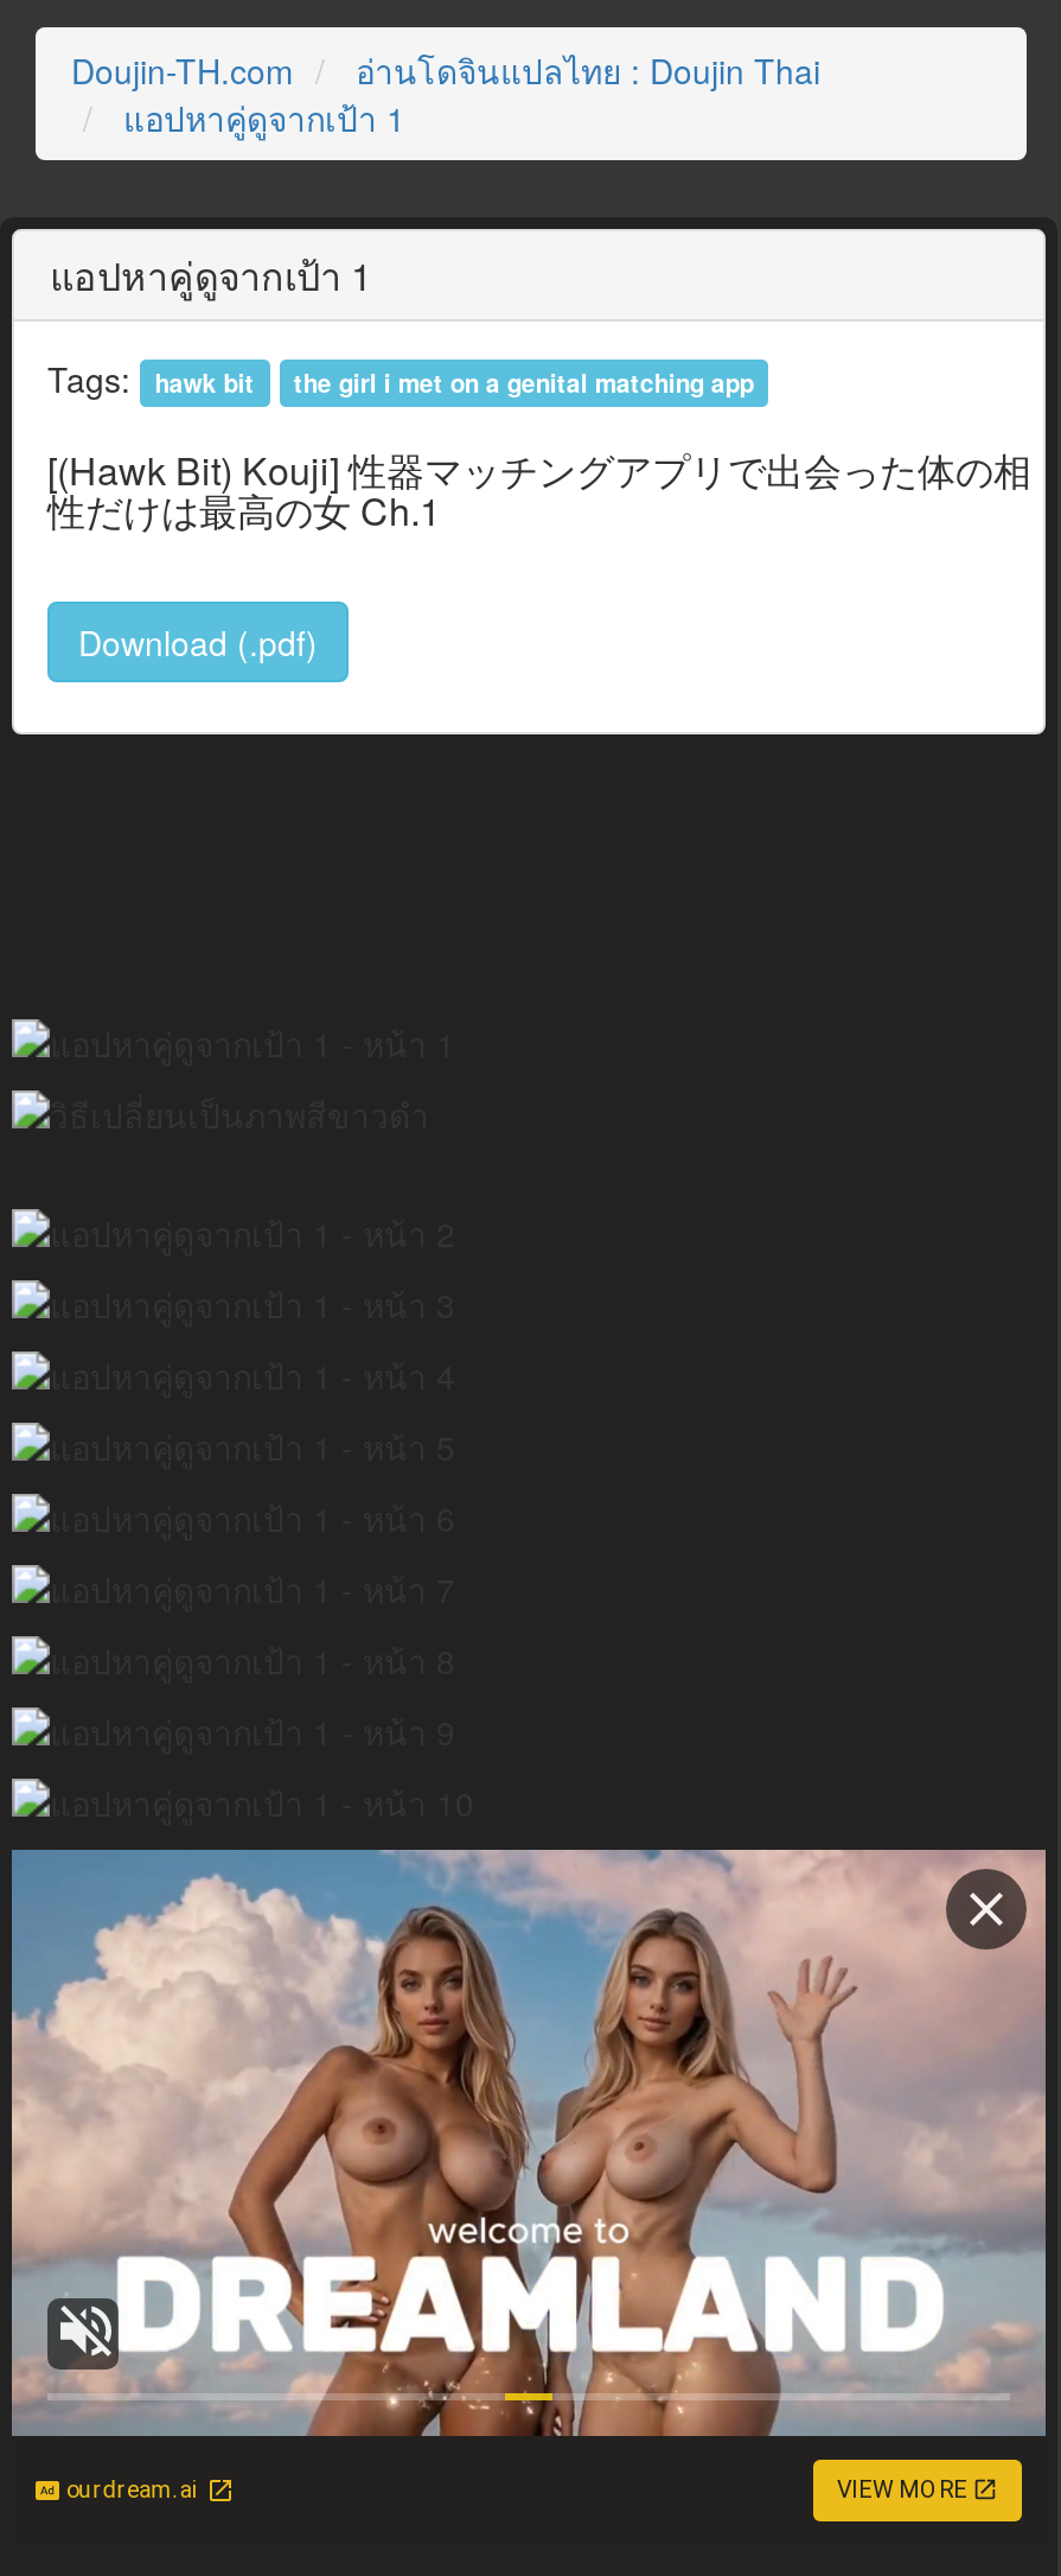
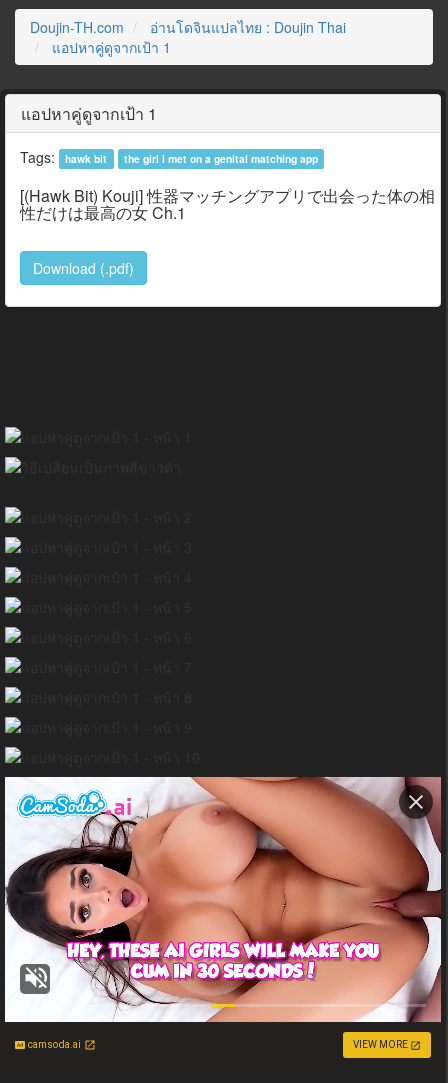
- [image]
- ourdream.ai
+ [image]
+ camsoda.ai
